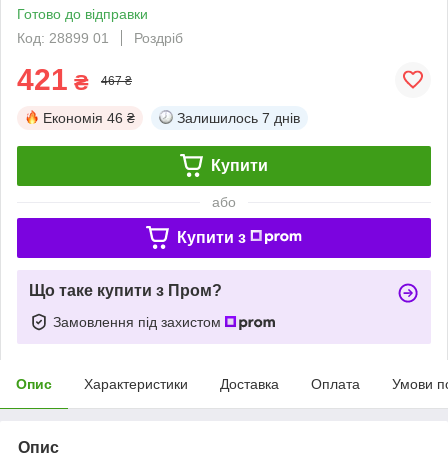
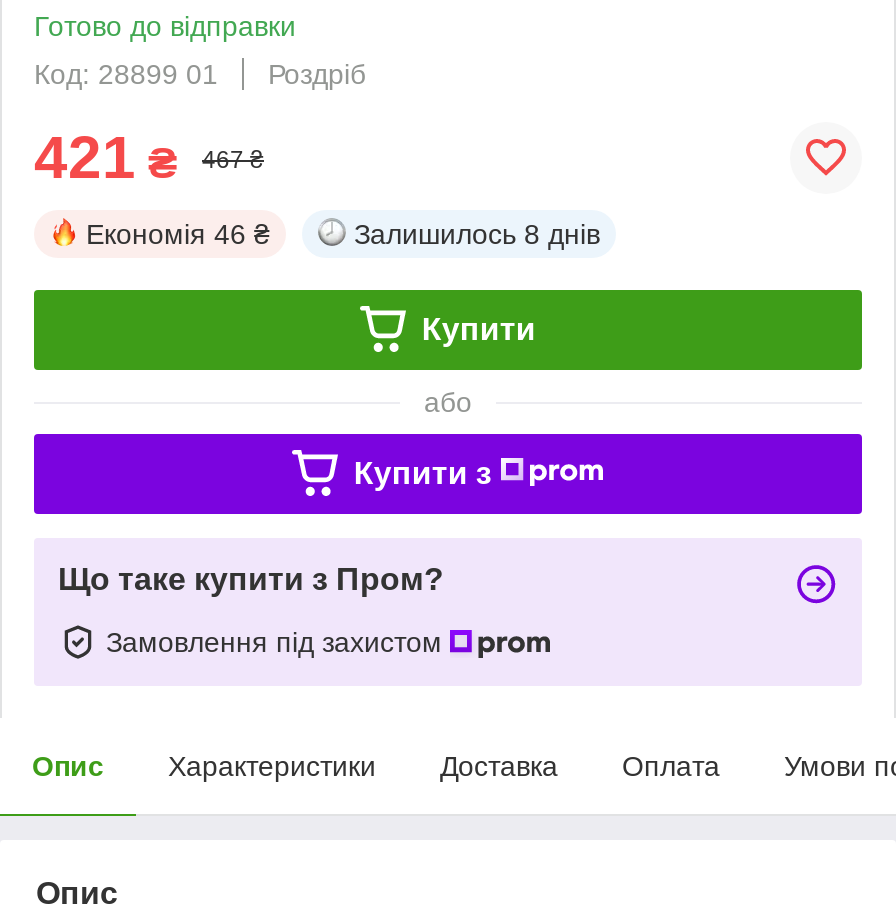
- Залишилось 7 днів
+ Залишилось 8 днів
